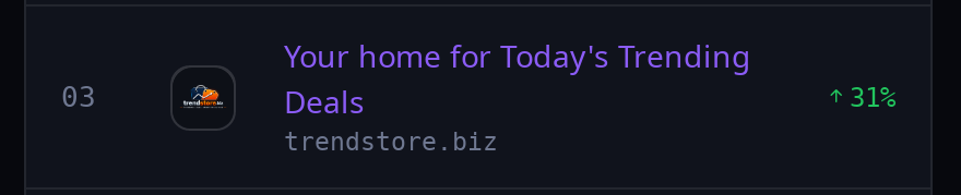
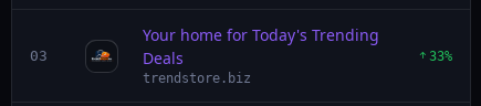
- 31%
+ 33%
